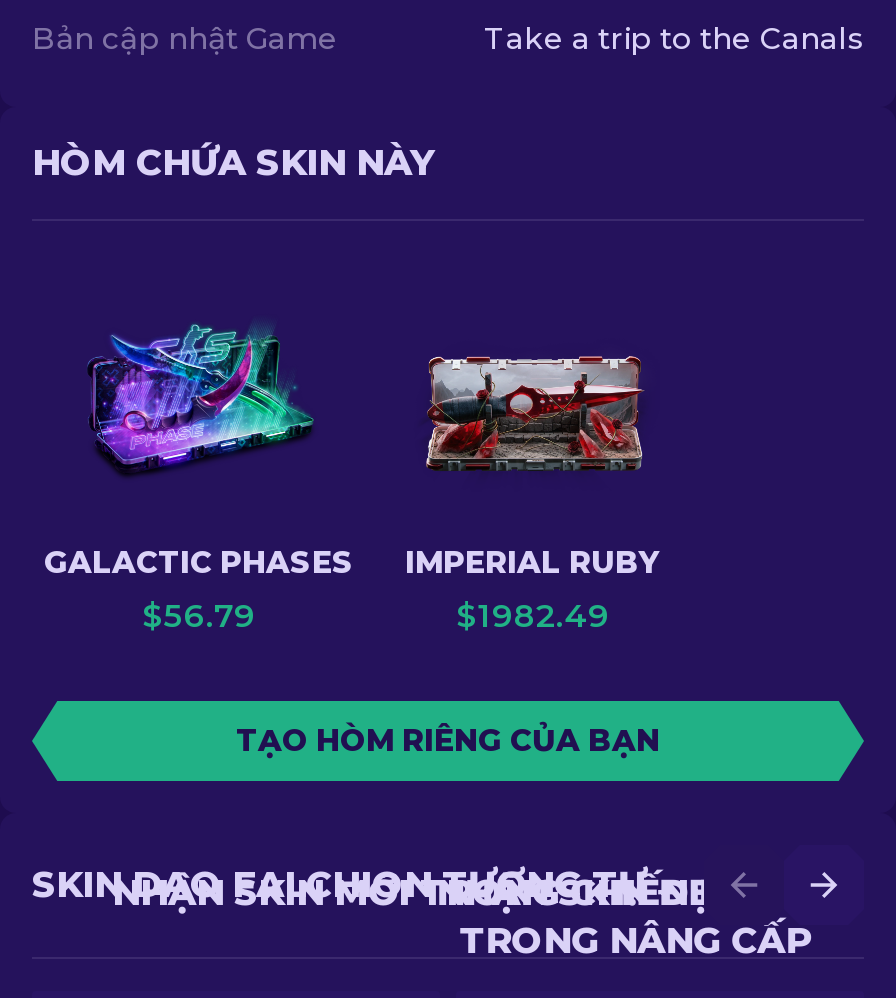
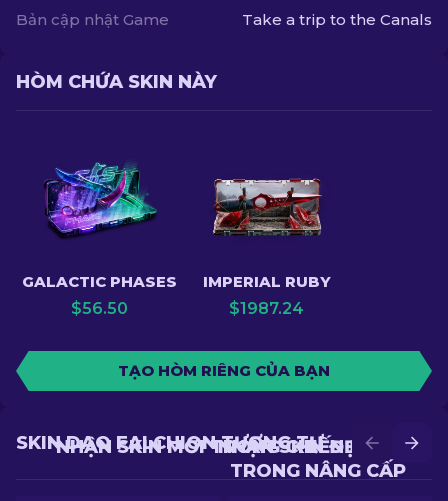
- $56.79
+ $56.50

- $1982.49
+ $1987.24
